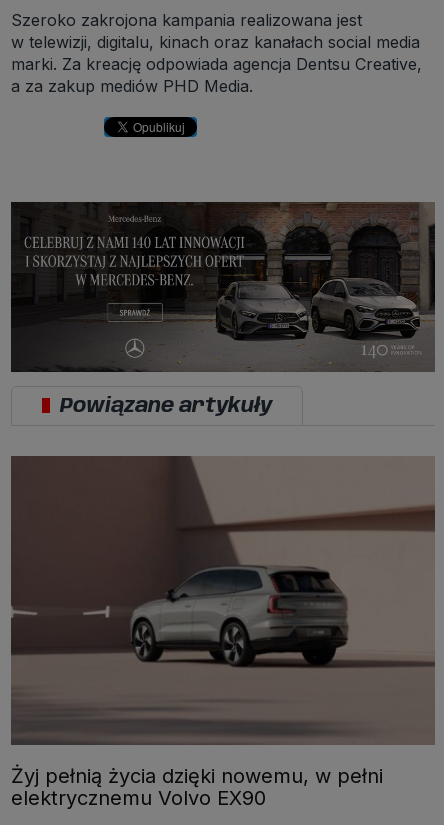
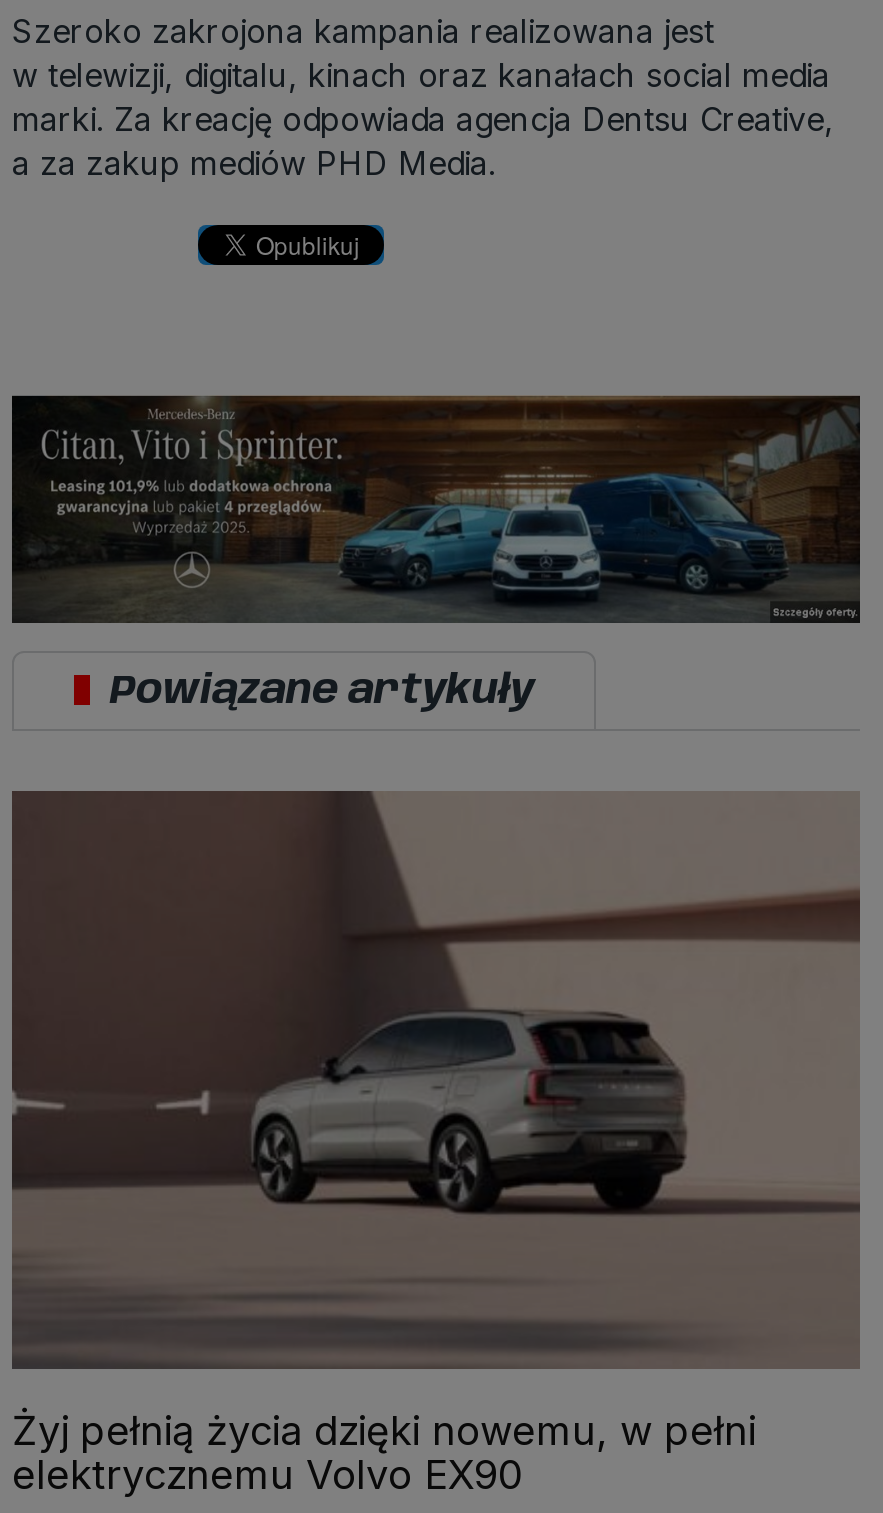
- [image]
+ [image]
